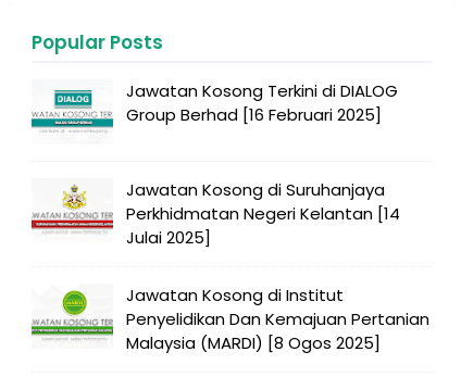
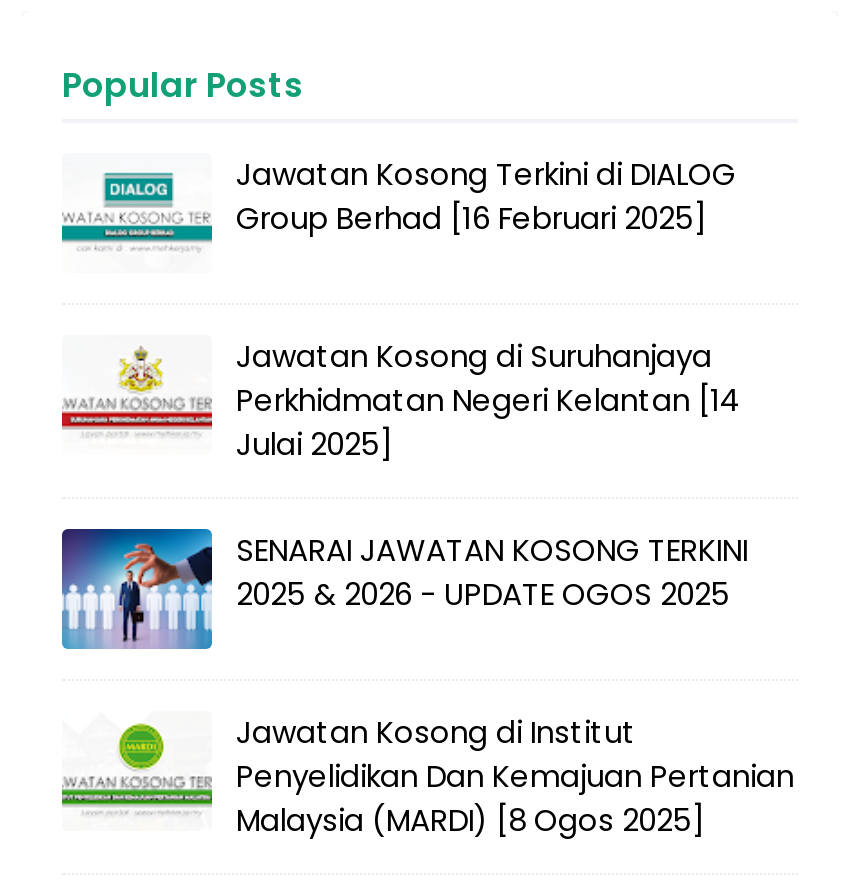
+ [image]
+ SENARAI JAWATAN KOSONG TERKINI
+ 2025 & 2026 - UPDATE OGOS 2025
